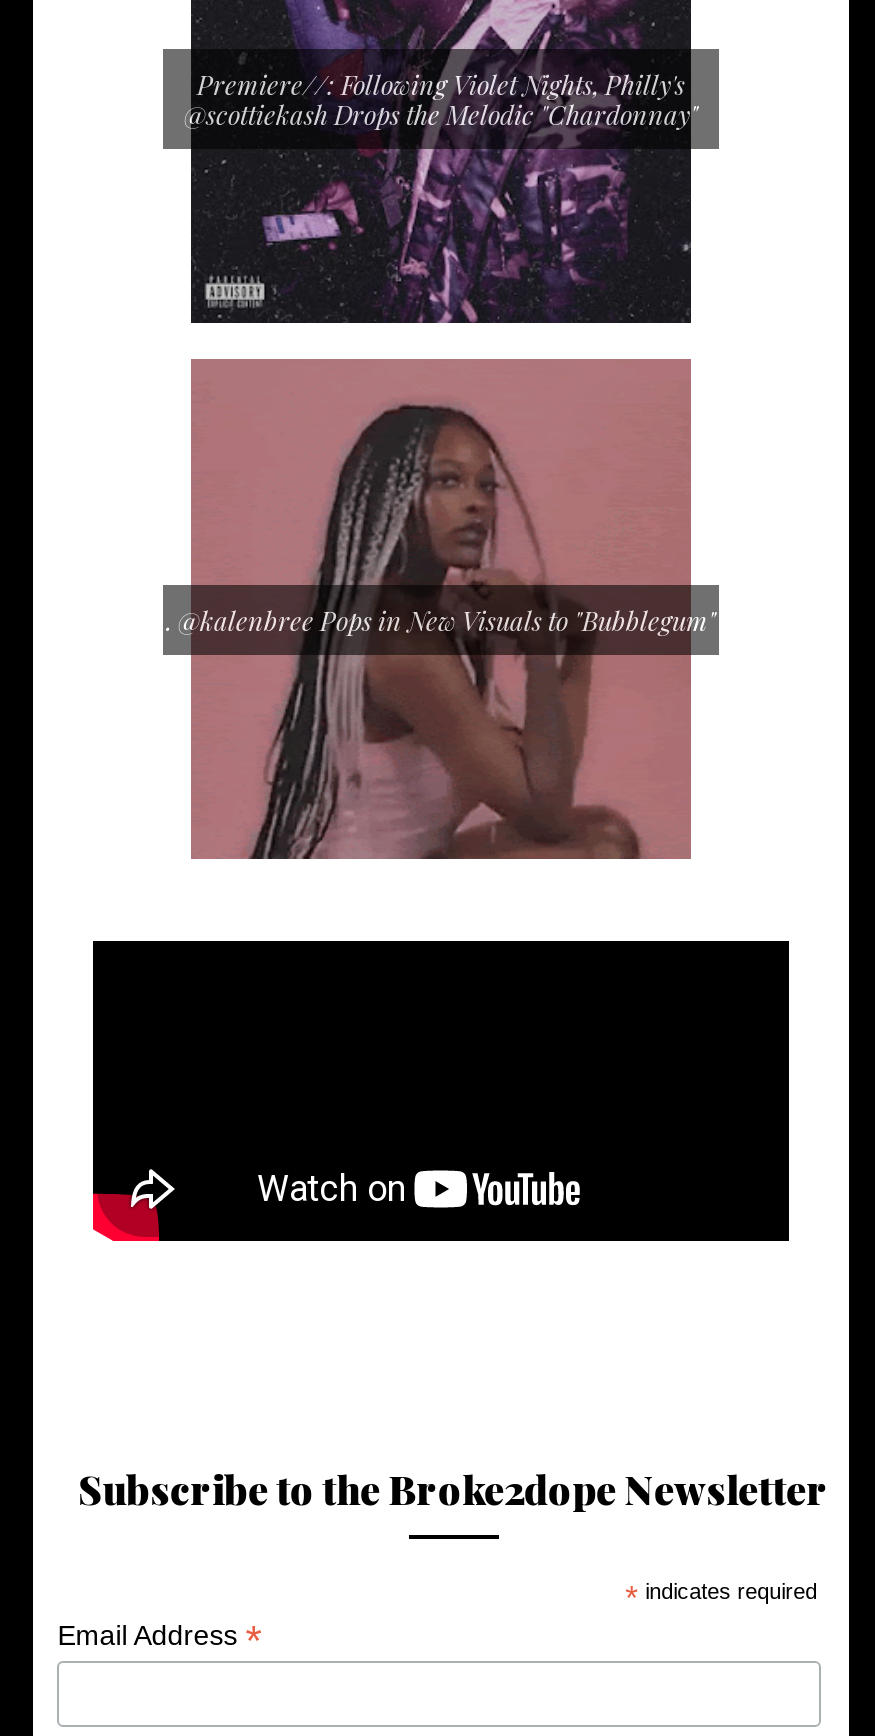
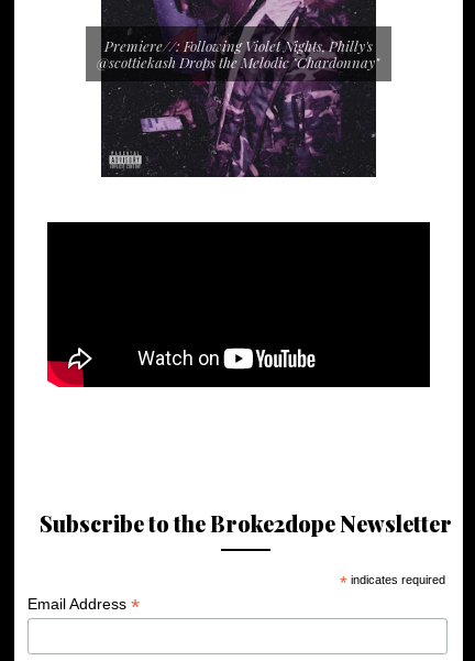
- [image]
- . @kalenbree Pops in New Visuals to "Bubblegum"

- [image]
